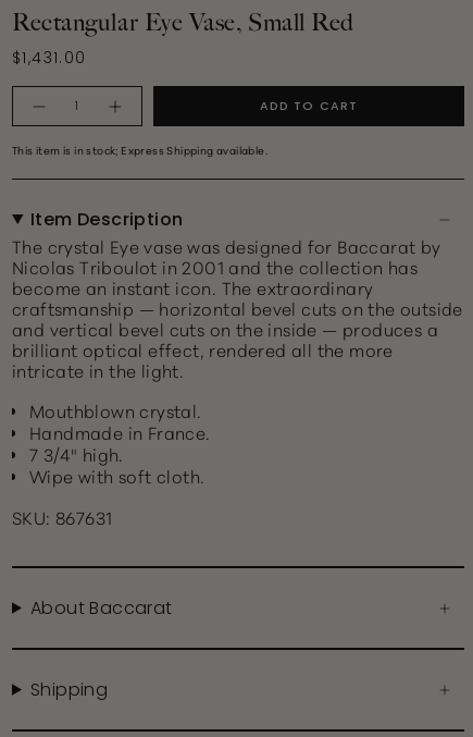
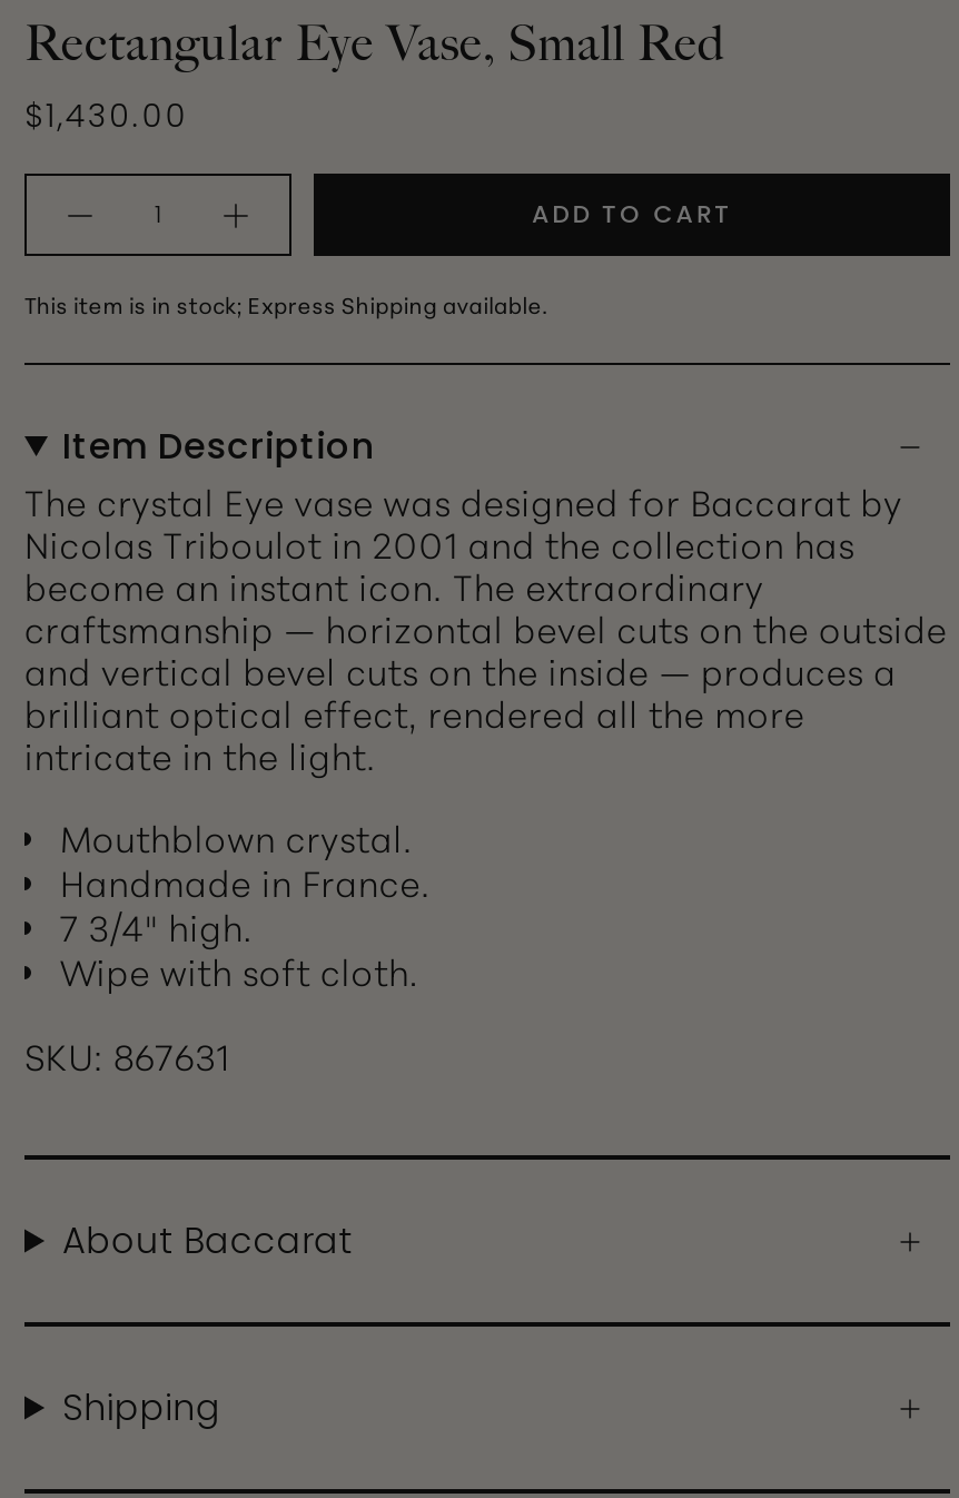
- $1,431.00
+ $1,430.00
